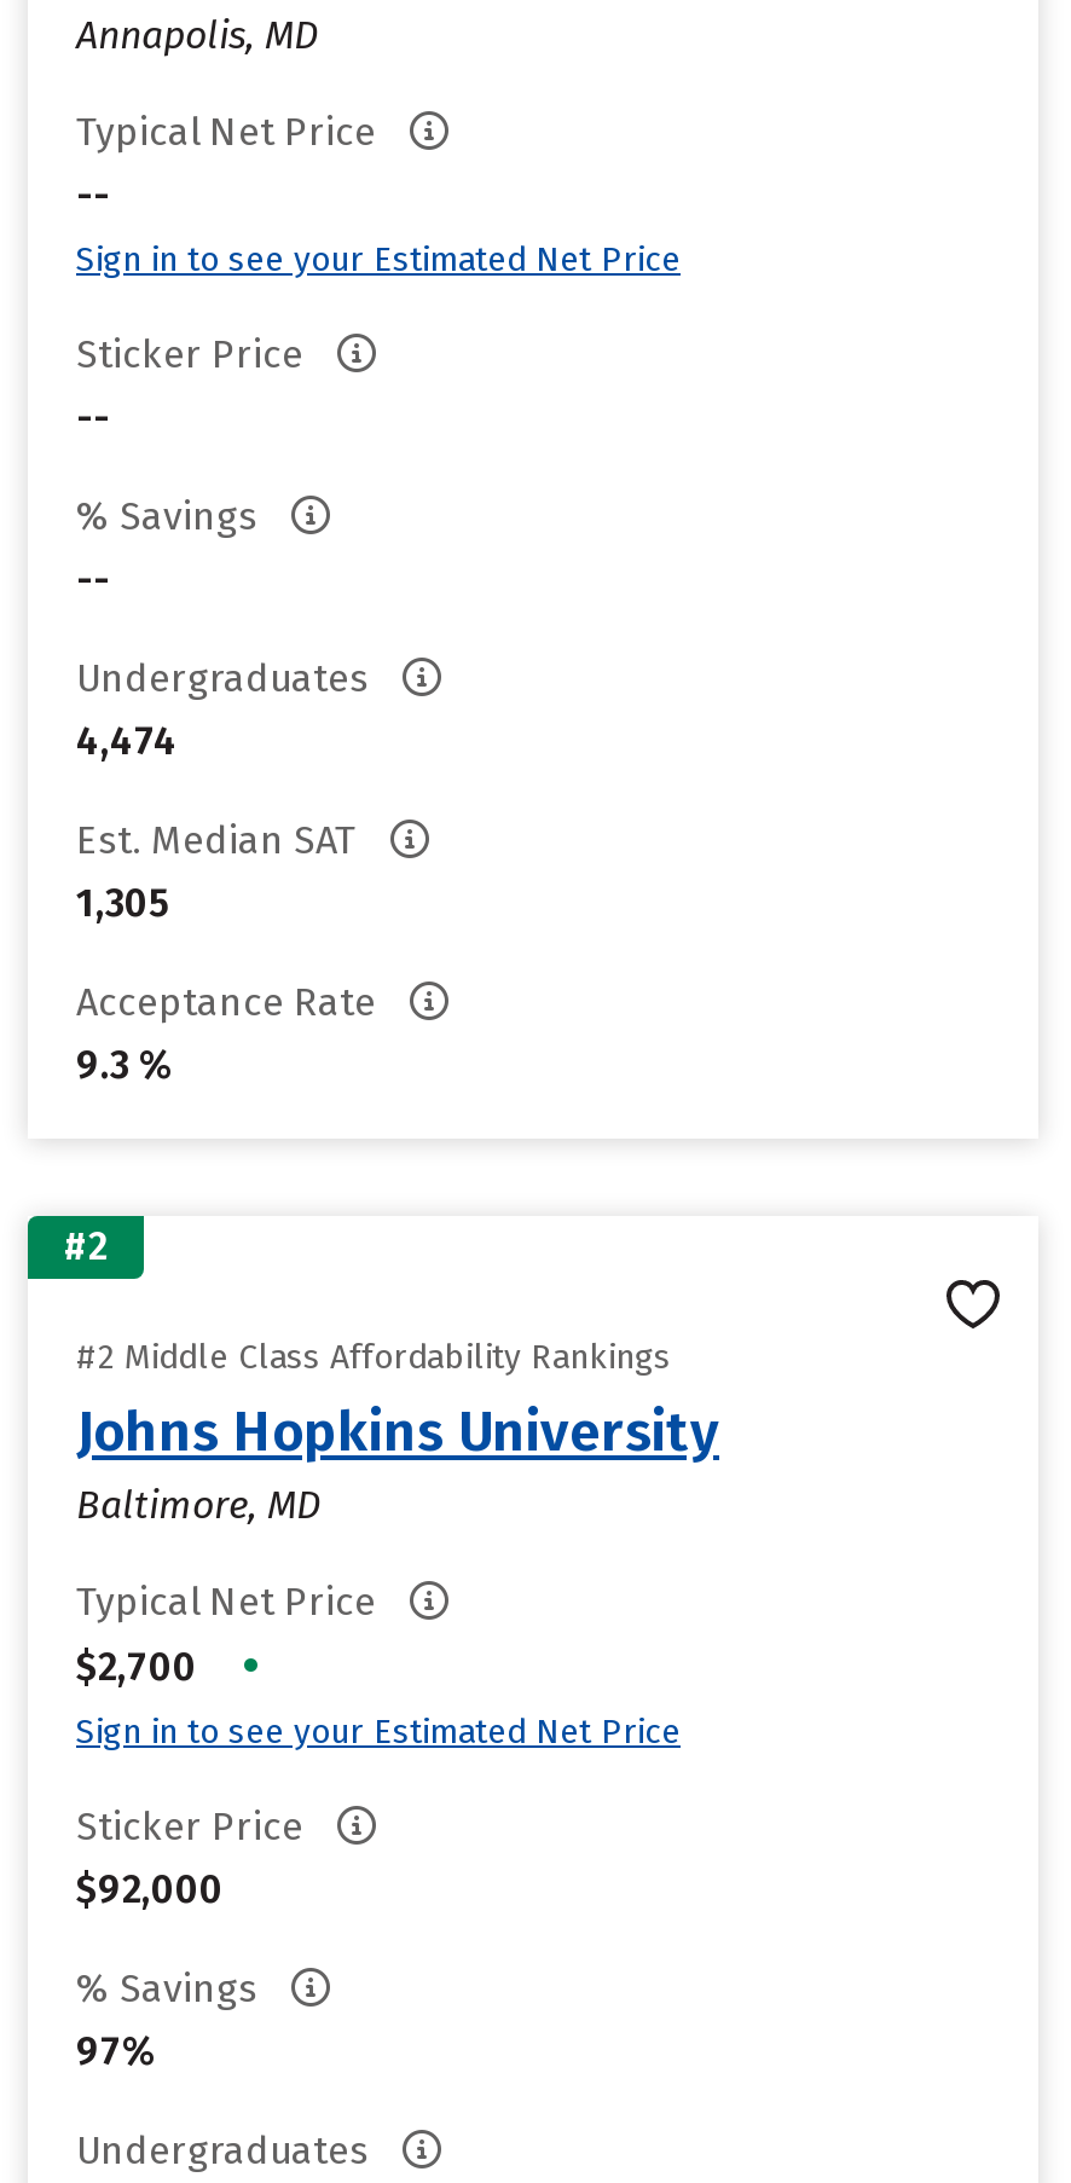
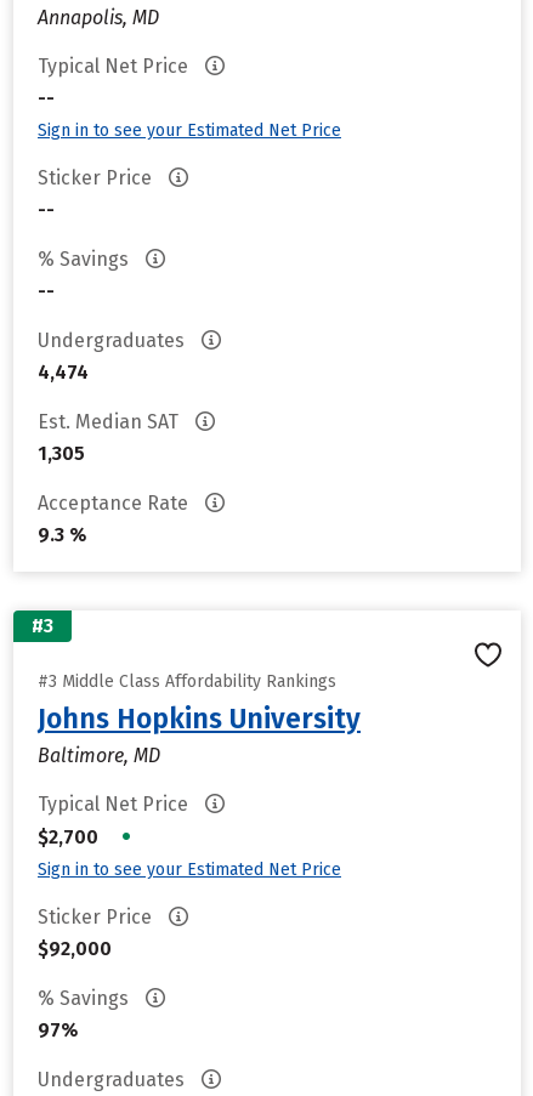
- #2
+ #3

- #2 Middle Class Affordability Rankings
+ #3 Middle Class Affordability Rankings
